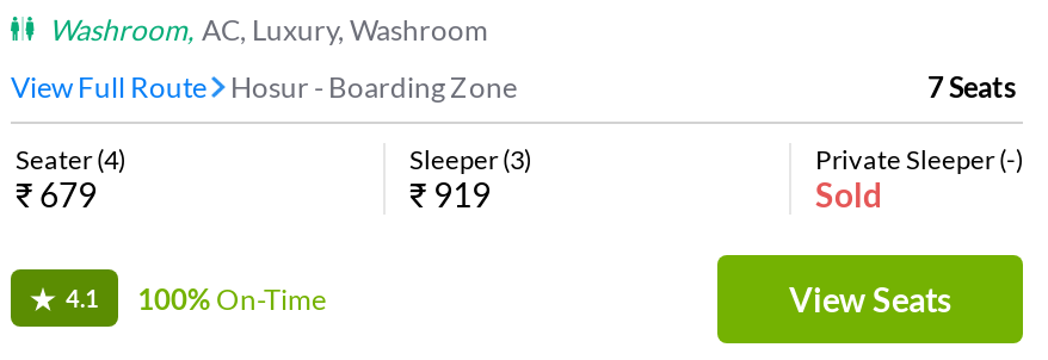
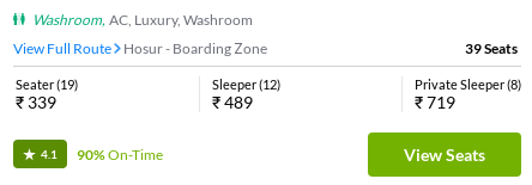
- 7 Seats
+ 39 Seats

- Seater (4)
- ₹679
+ Seater (19)
+ ₹339

- Sleeper (3)
- ₹919
+ Sleeper (12)
+ ₹489

- Private Sleeper (-)
- Sold
+ Private Sleeper (8)
+ ₹719

- 4.1 100% On-Time
+ 4.1 90% On-Time
